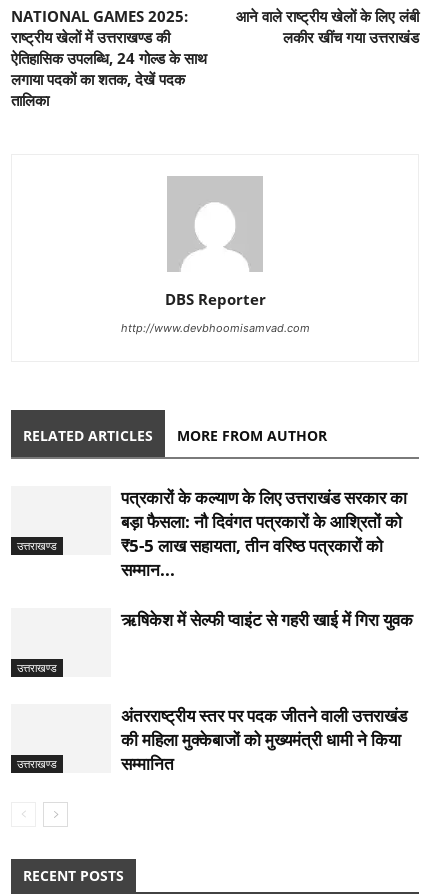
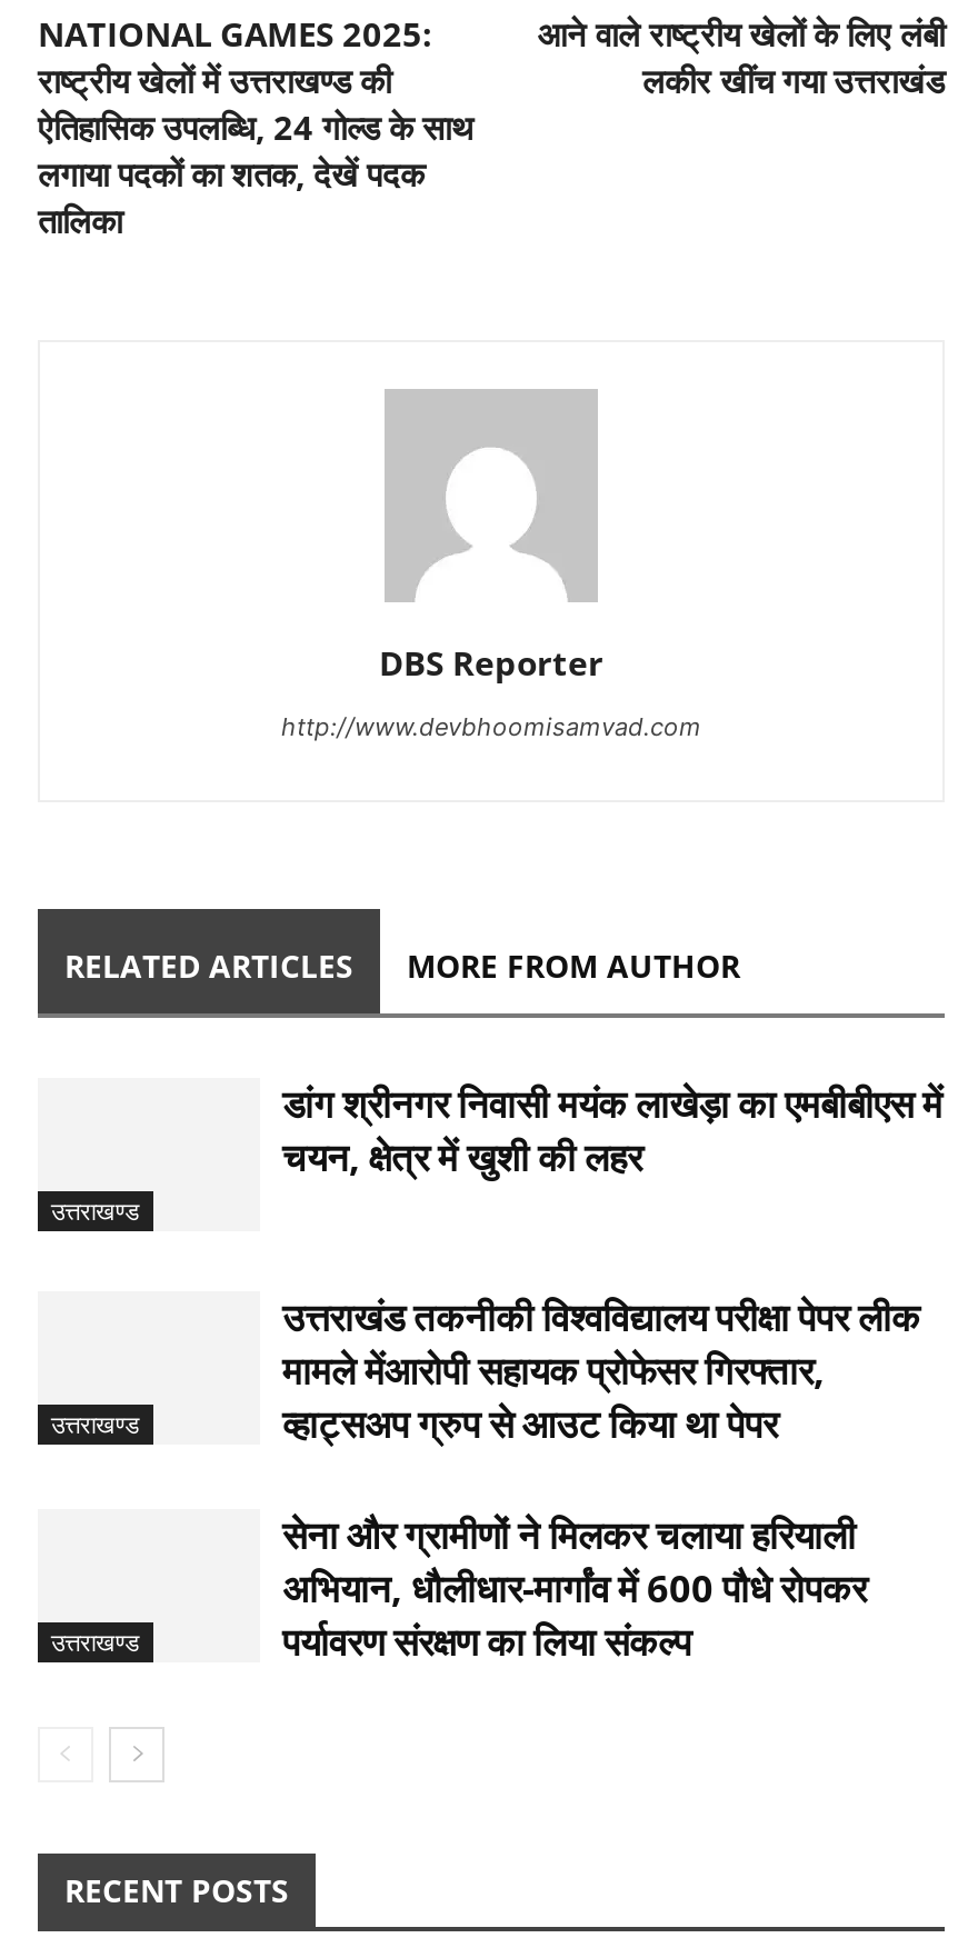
- पत्रकारों के कल्याण के लिए उत्तराखंड सरकार का
- बड़ा फैसला: नौ दिवंगत पत्रकारों के आश्रितों को
- ₹5-5 लाख सहायता, तीन वरिष्ठ पत्रकारों को
- सम्मान...
+ डांग श्रीनगर निवासी मयंक लाखेड़ा का एमबीबीएस में
+ चयन, क्षेत्र में खुशी की लहर

- ऋषिकेश में सेल्फी प्वाइंट से गहरी खाई में गिरा युवक
+ उत्तराखंड तकनीकी विश्वविद्यालय परीक्षा पेपर लीक
+ मामले मेंआरोपी सहायक प्रोफेसर गिरफ्तार,
+ व्हाट्सअप ग्रुप से आउट किया था पेपर

- अंतरराष्ट्रीय स्तर पर पदक जीतने वाली उत्तराखंड
- की महिला मुक्केबाजों को मुख्यमंत्री धामी ने किया
- सम्मानित
+ सेना और ग्रामीणों ने मिलकर चलाया हरियाली
+ अभियान, धौलीधार-मार्गांव में 600 पौधे रोपकर
+ पर्यावरण संरक्षण का लिया संकल्प
